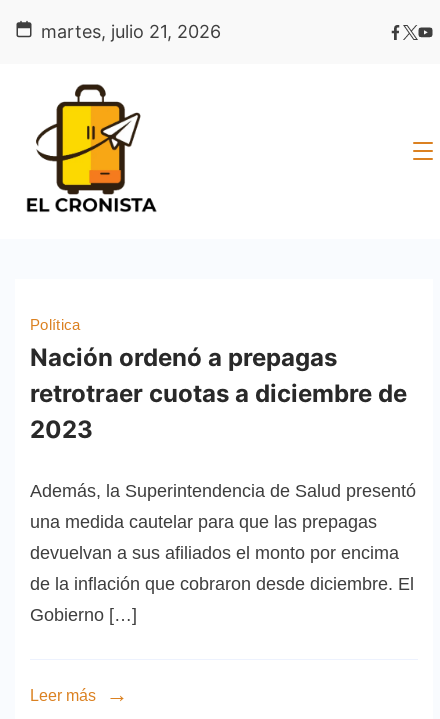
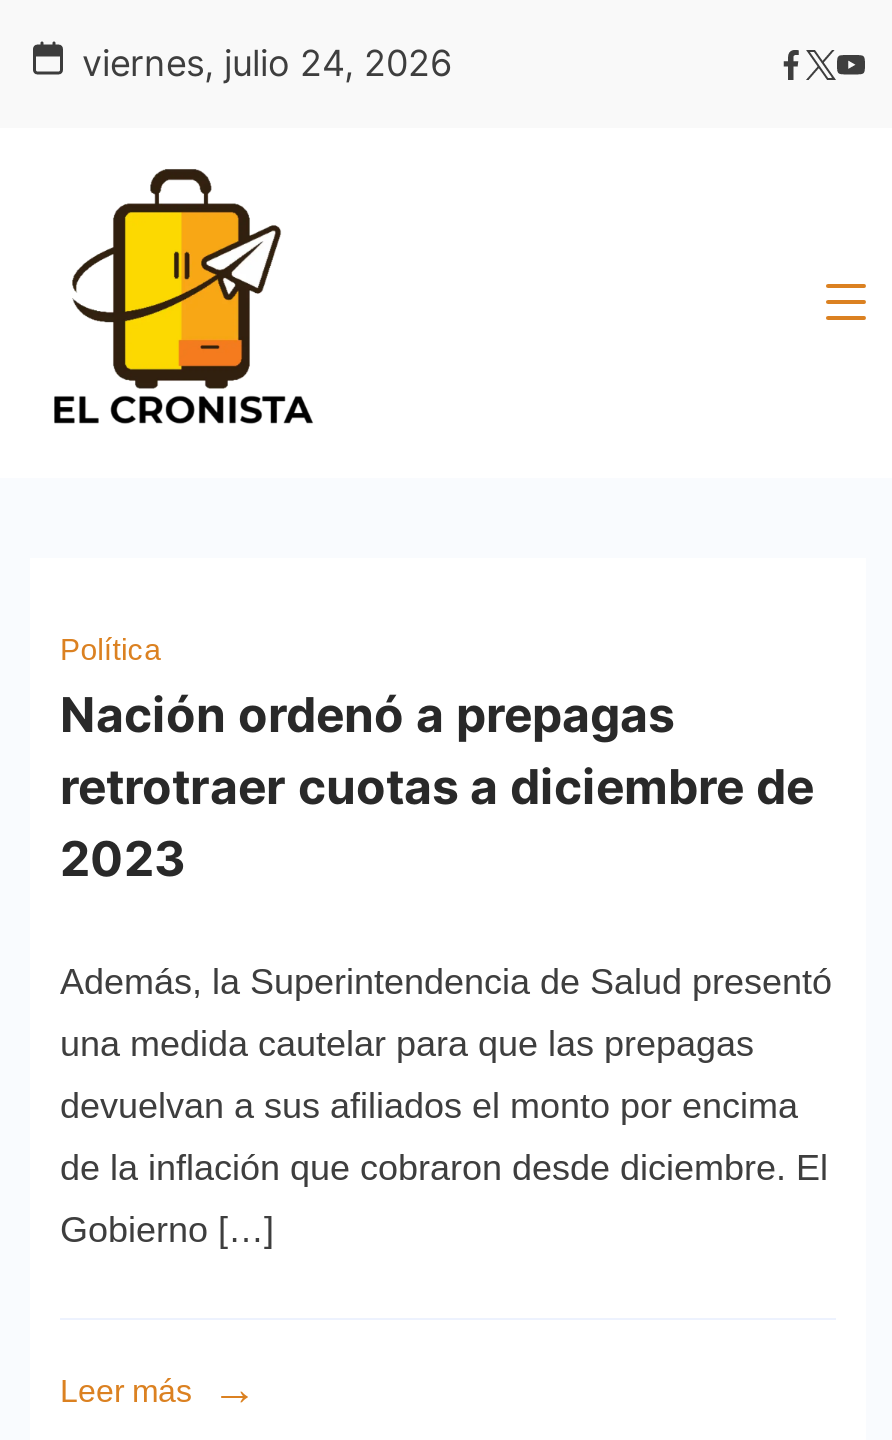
- martes, julio 21, 2026
+ viernes, julio 24, 2026
